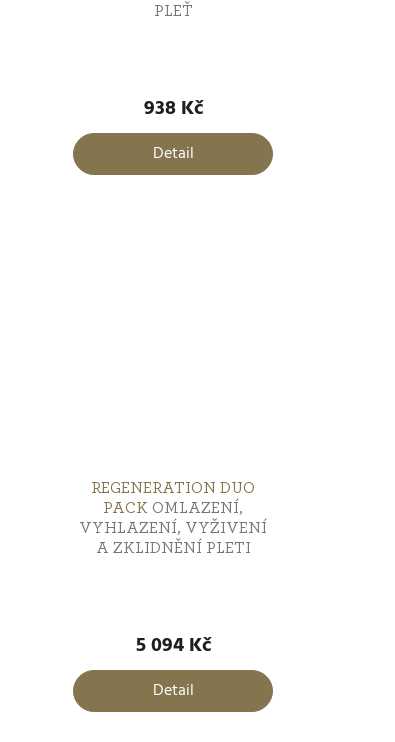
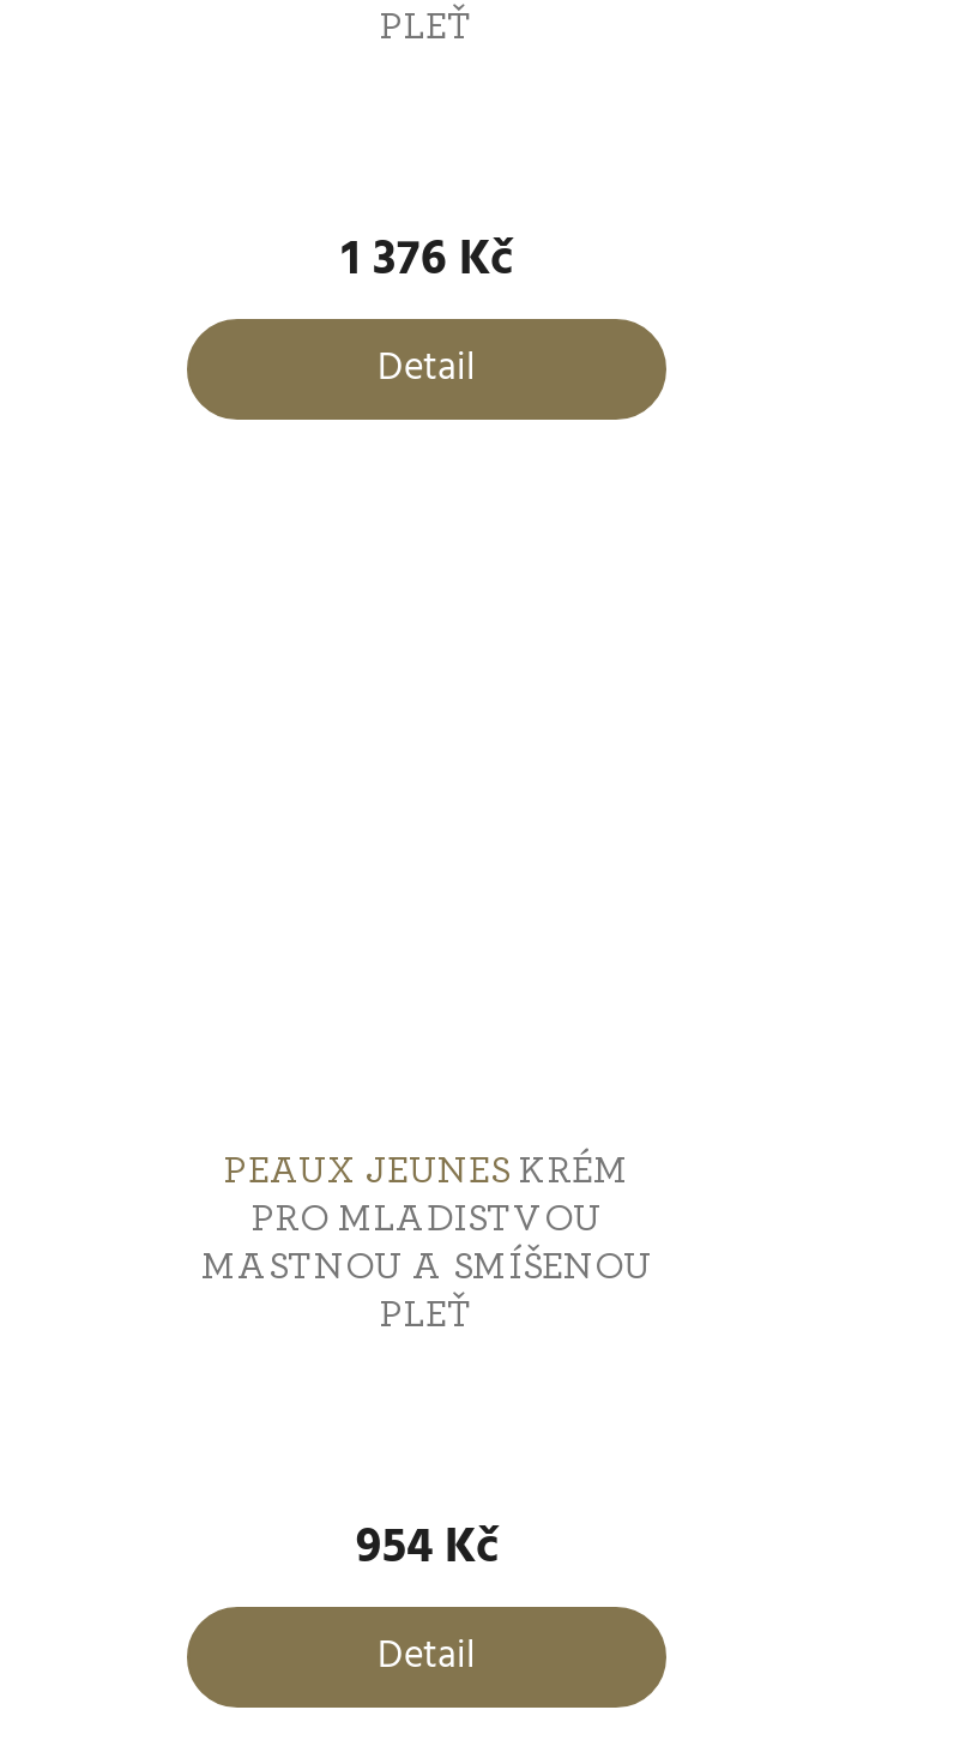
- 938 Kč
+ 1 376 Kč

- REGENERATION DUO
- PACK OMLAZENÍ,
- VYHLAZENÍ, VYŽIVENÍ
- A ZKLIDNĚNÍ PLETI
+ PEAUX JEUNES KRÉM
+ PRO MLADISTVOU
+ MASTNOU A SMÍŠENOU
+ PLEŤ

- 5 094 Kč
+ 954 Kč
